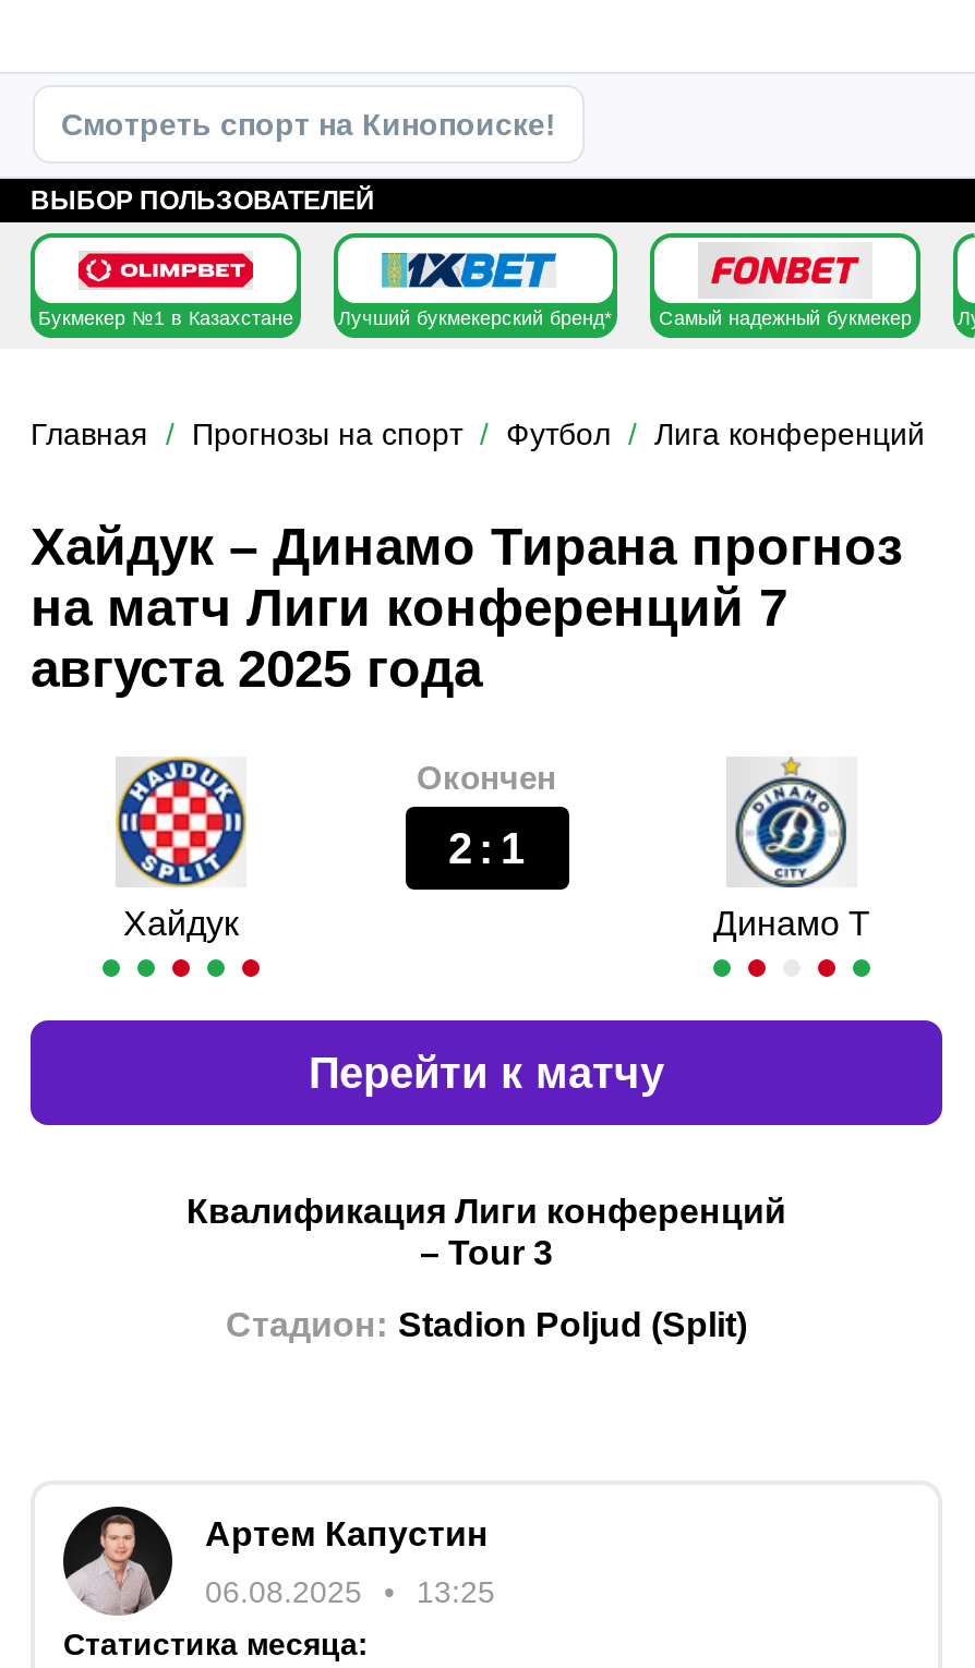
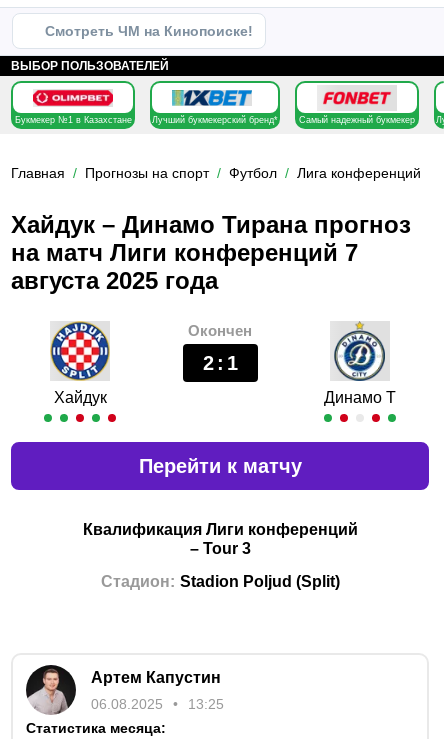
- Смотреть спорт на Кинопоиске!
+ Смотреть ЧМ на Кинопоиске!
